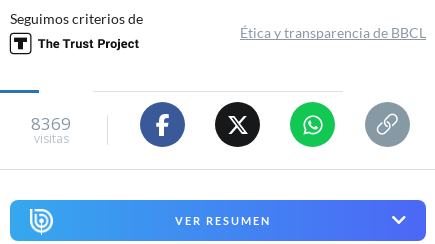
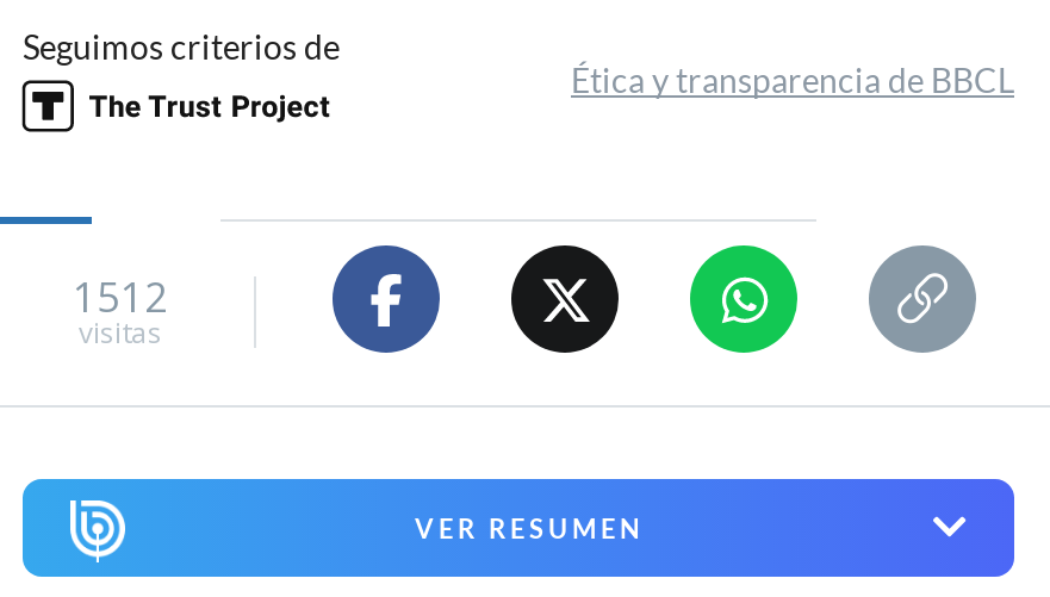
- 8369
+ 1512
